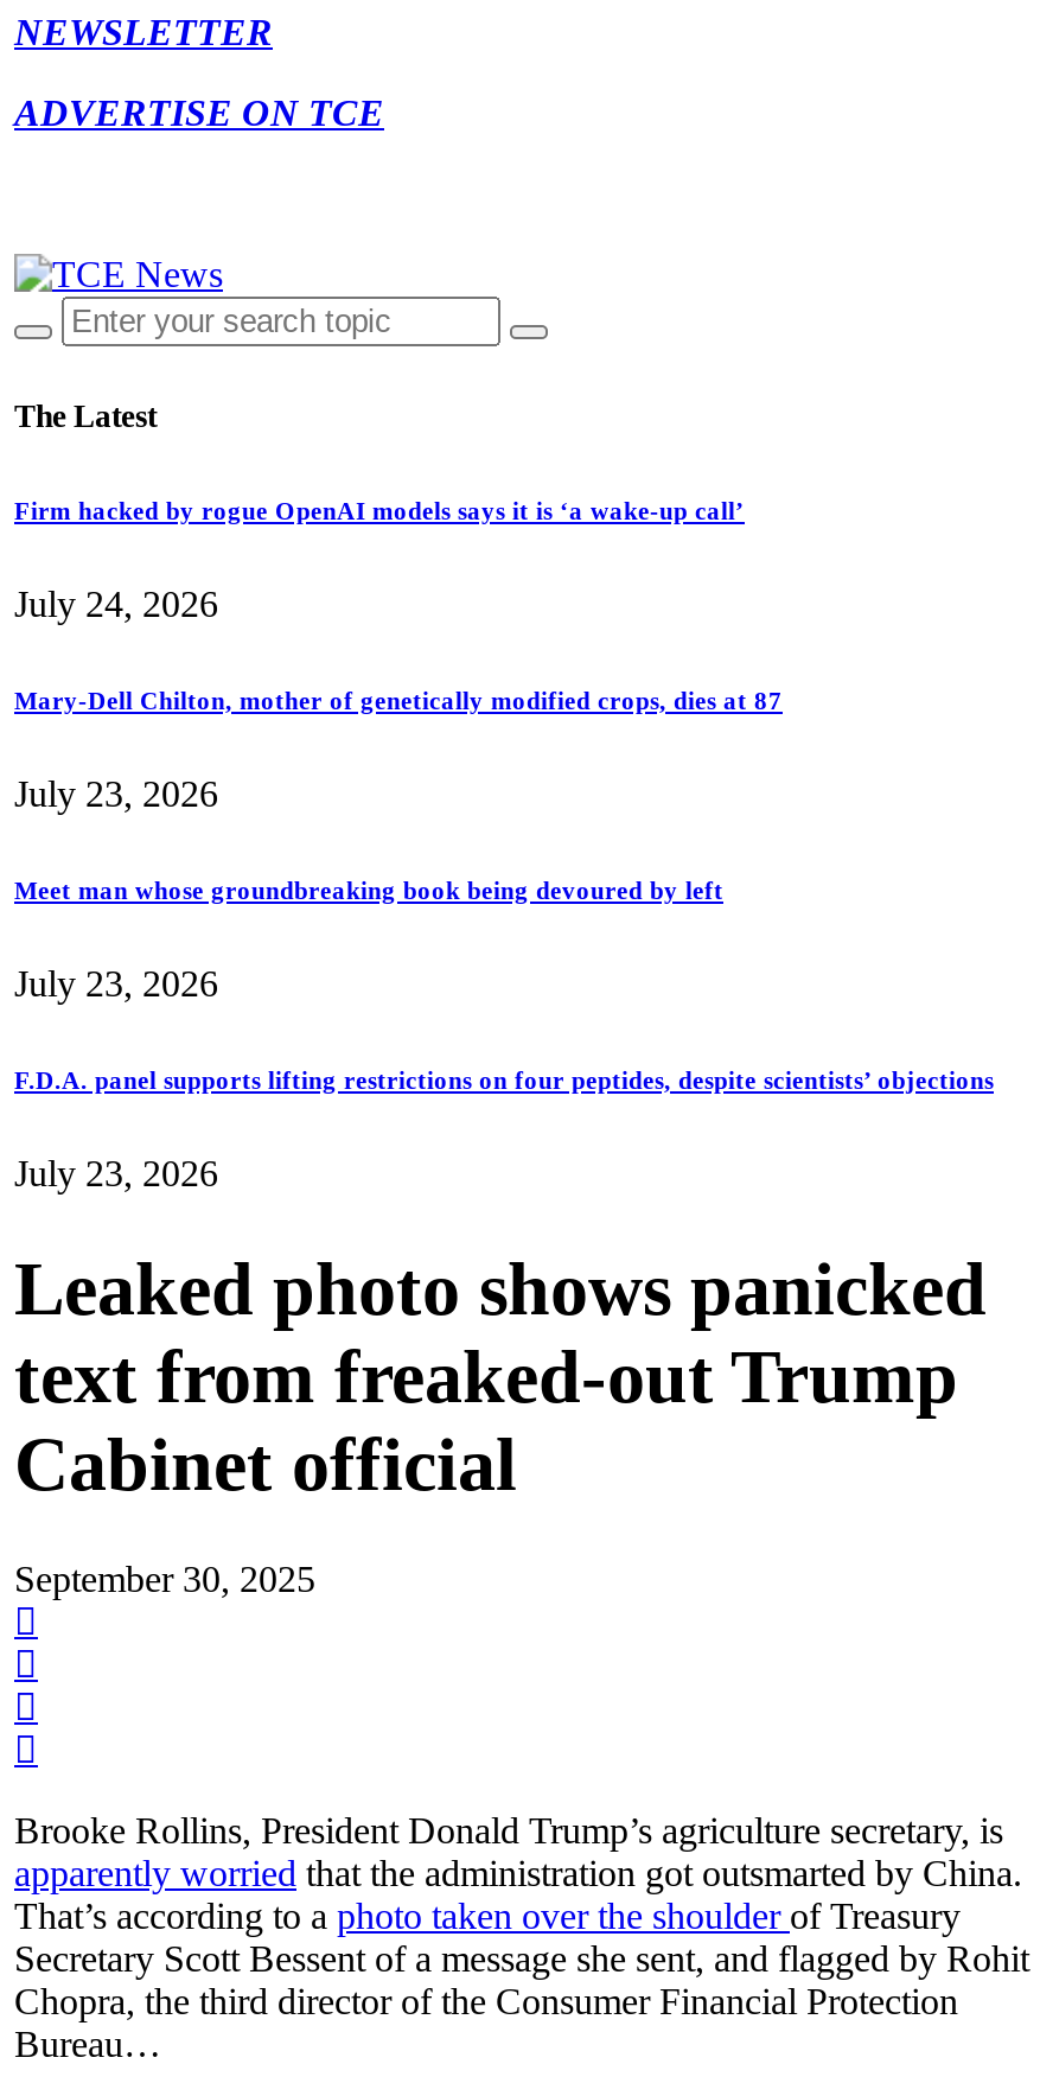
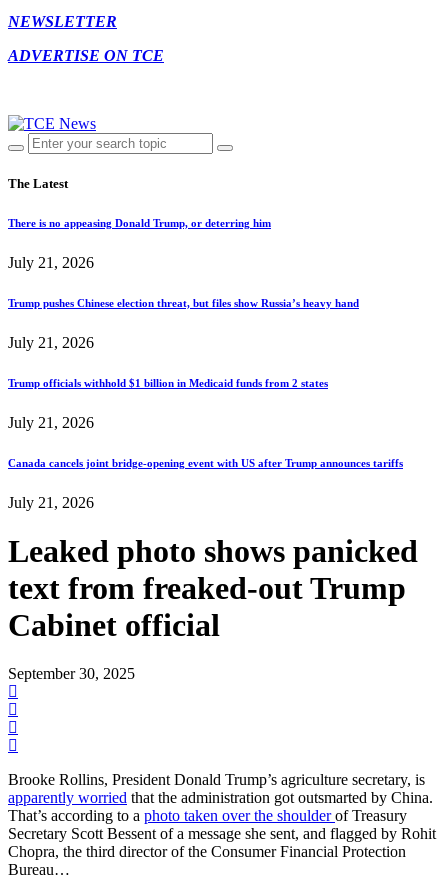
- Firm hacked by rogue OpenAI models says it is ‘a wake-up call’
+ There is no appeasing Donald Trump, or deterring him

- July 24, 2026
+ July 21, 2026

- Mary-Dell Chilton, mother of genetically modified crops, dies at 87
+ Trump pushes Chinese election threat, but files show Russia’s heavy hand

- July 23, 2026
+ July 21, 2026

- Meet man whose groundbreaking book being devoured by left
+ Trump officials withhold $1 billion in Medicaid funds from 2 states

- July 23, 2026
+ July 21, 2026

- F.D.A. panel supports lifting restrictions on four peptides, despite scientists’ objections
+ Canada cancels joint bridge-opening event with US after Trump announces tariffs

- July 23, 2026
+ July 21, 2026
